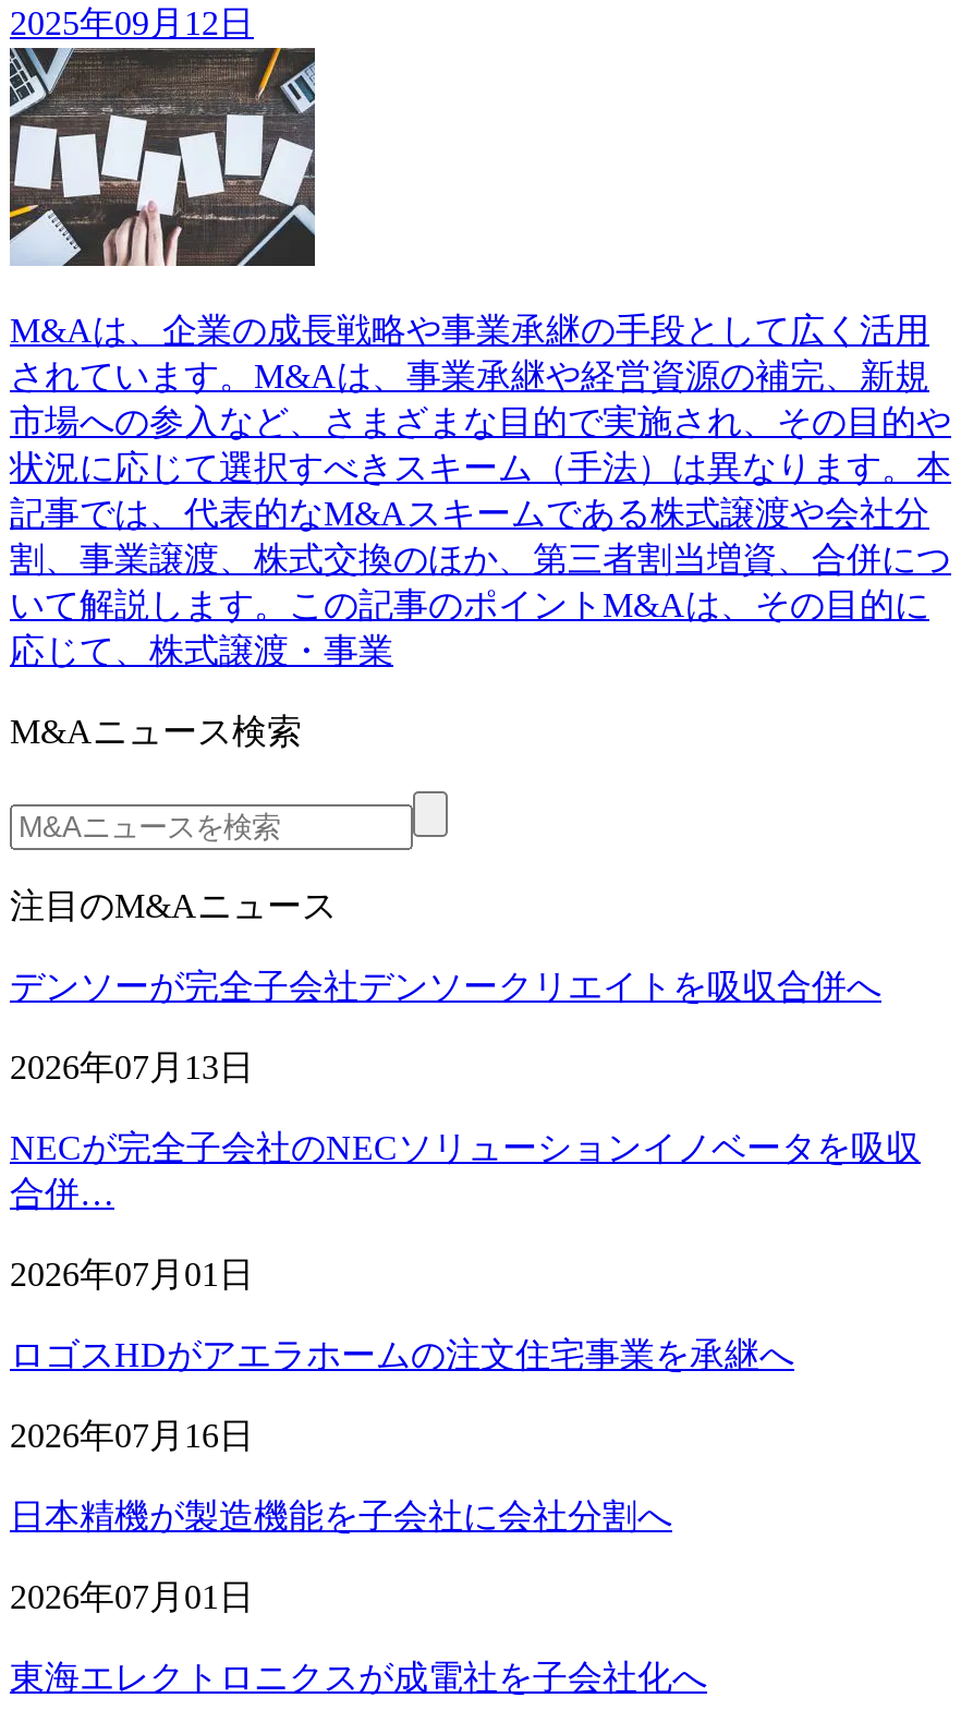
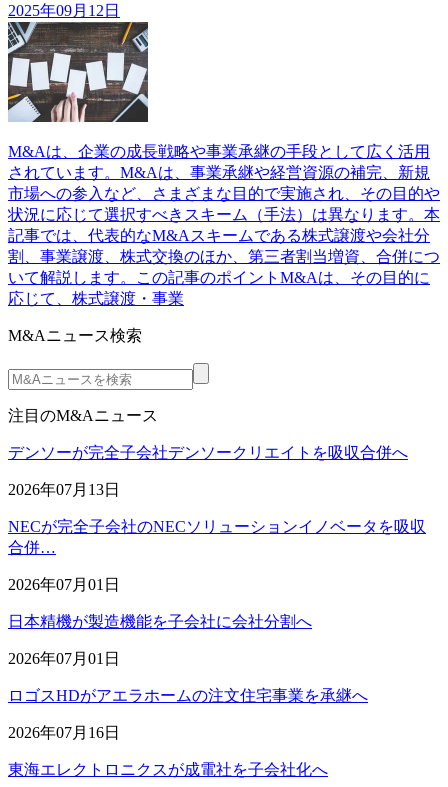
moved down: ロゴスHDがアエラホームの注文住宅事業を承継へ | 2026年07月16日

moved up: 日本精機が製造機能を子会社に会社分割へ | 2026年07月01日
